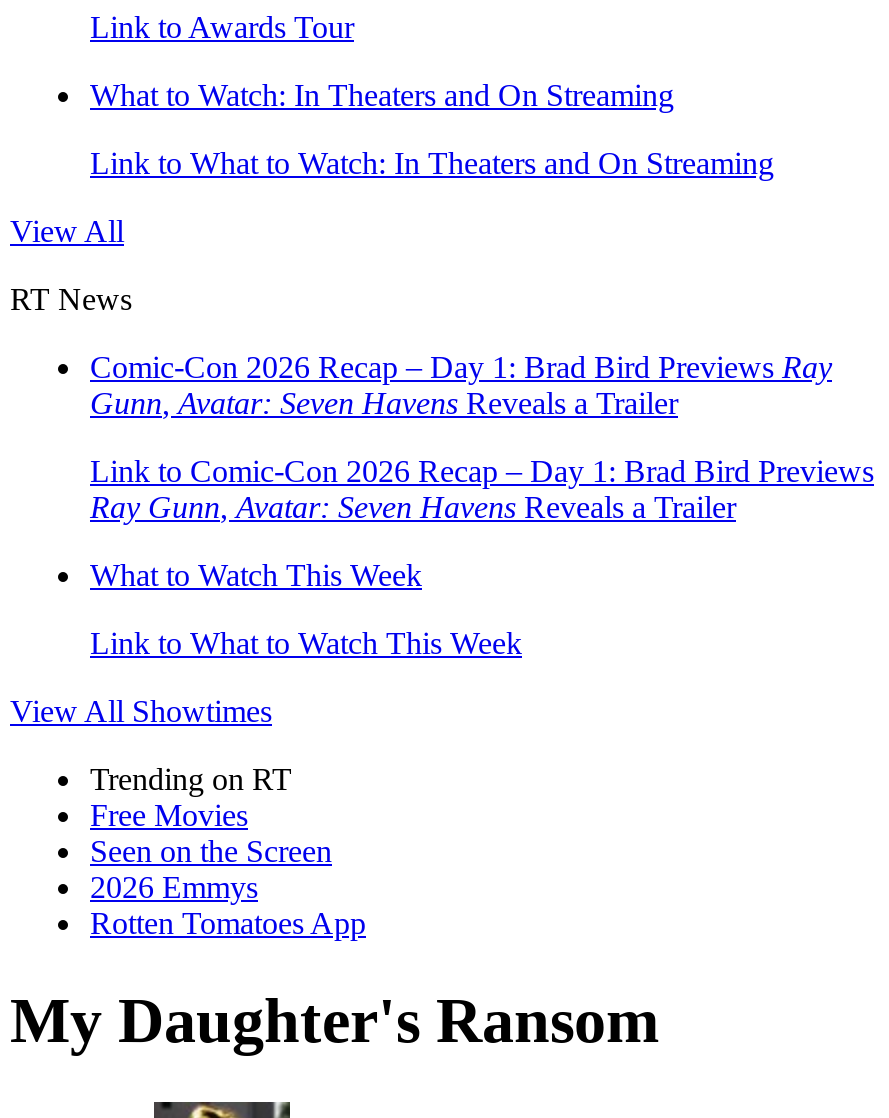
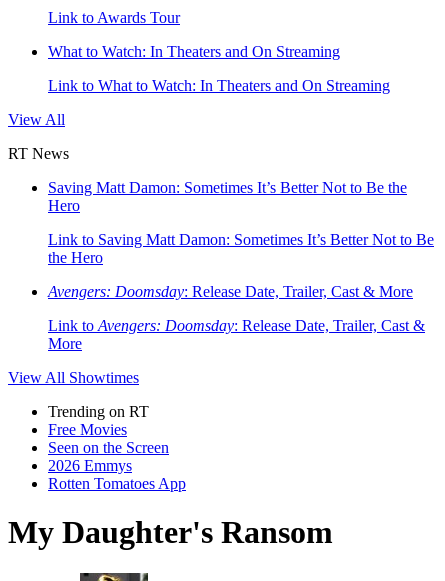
- Comic-Con 2026 Recap – Day 1: Brad Bird Previews Ray
- Gunn, Avatar: Seven Havens Reveals a Trailer
+ Saving Matt Damon: Sometimes It’s Better Not to Be the
+ Hero

- Link to Comic-Con 2026 Recap – Day 1: Brad Bird Previews
- Ray Gunn, Avatar: Seven Havens Reveals a Trailer
+ Link to Saving Matt Damon: Sometimes It’s Better Not to Be
+ the Hero

- What to Watch This Week
+ Avengers: Doomsday: Release Date, Trailer, Cast & More

- Link to What to Watch This Week
+ Link to Avengers: Doomsday: Release Date, Trailer, Cast &
+ More
